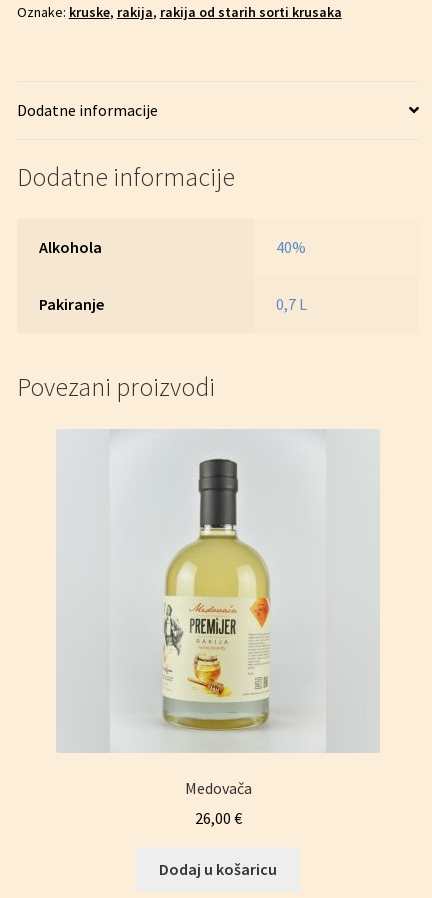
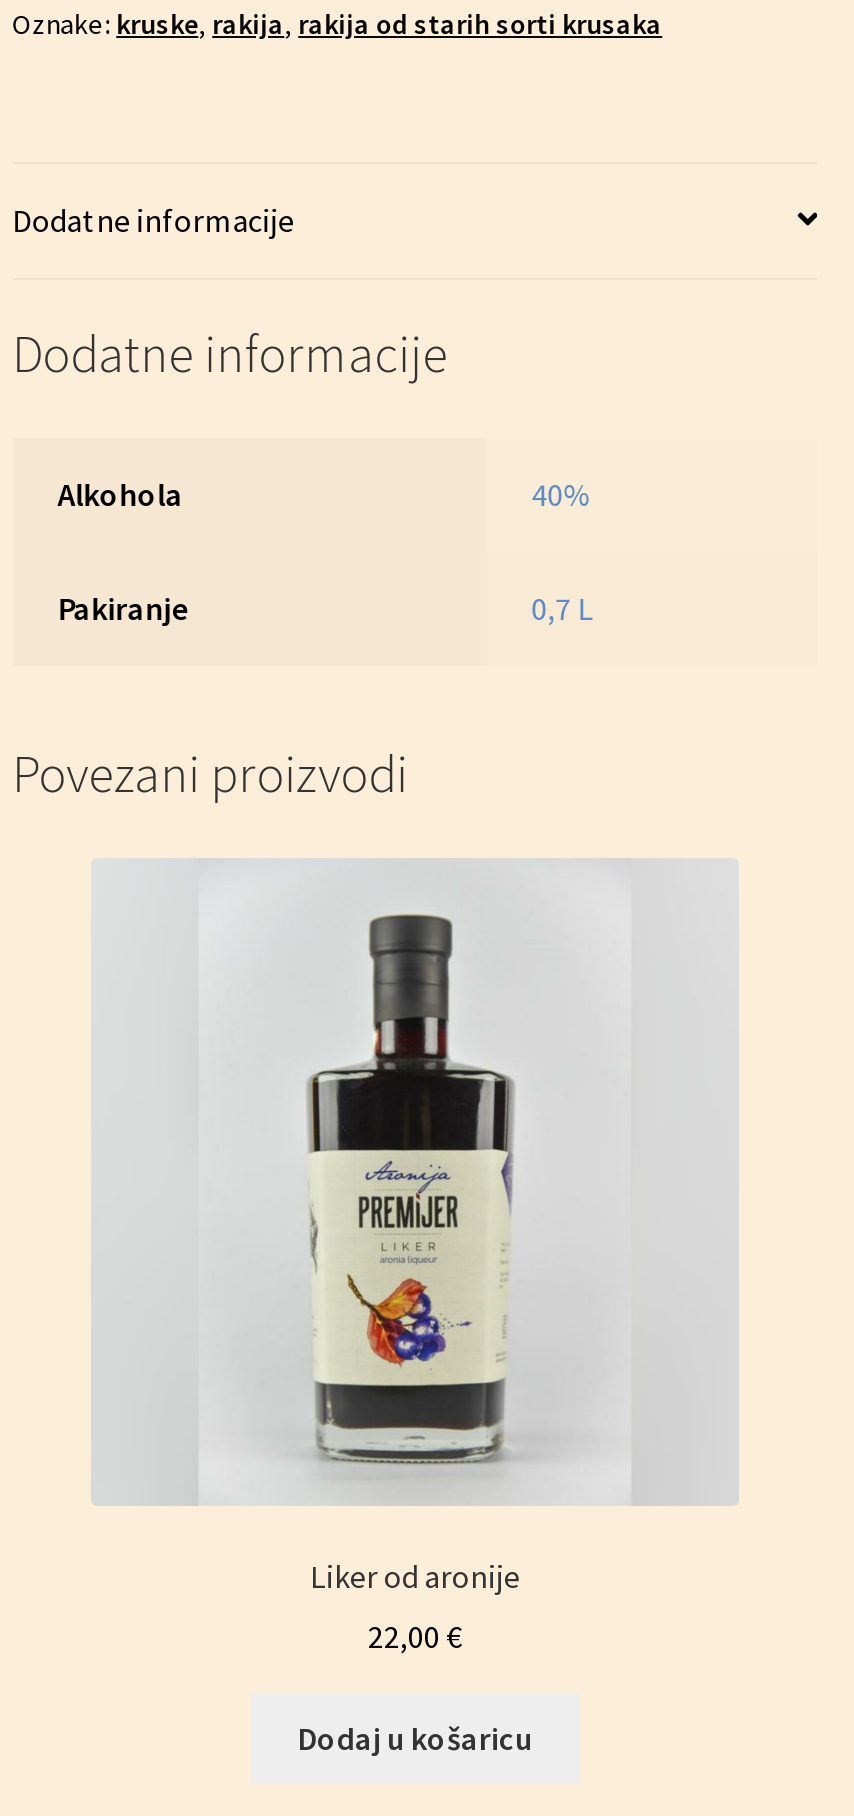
- [image]
+ [image]

- Medovača
+ Liker od aronije

- 26,00 €
+ 22,00 €
